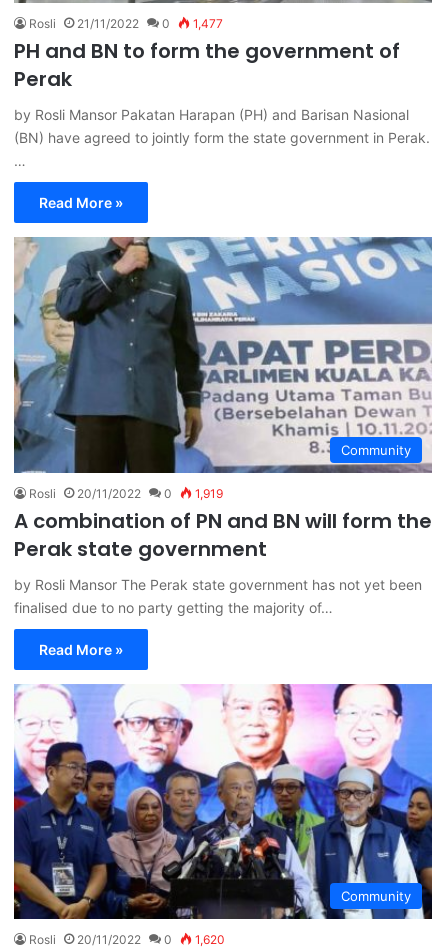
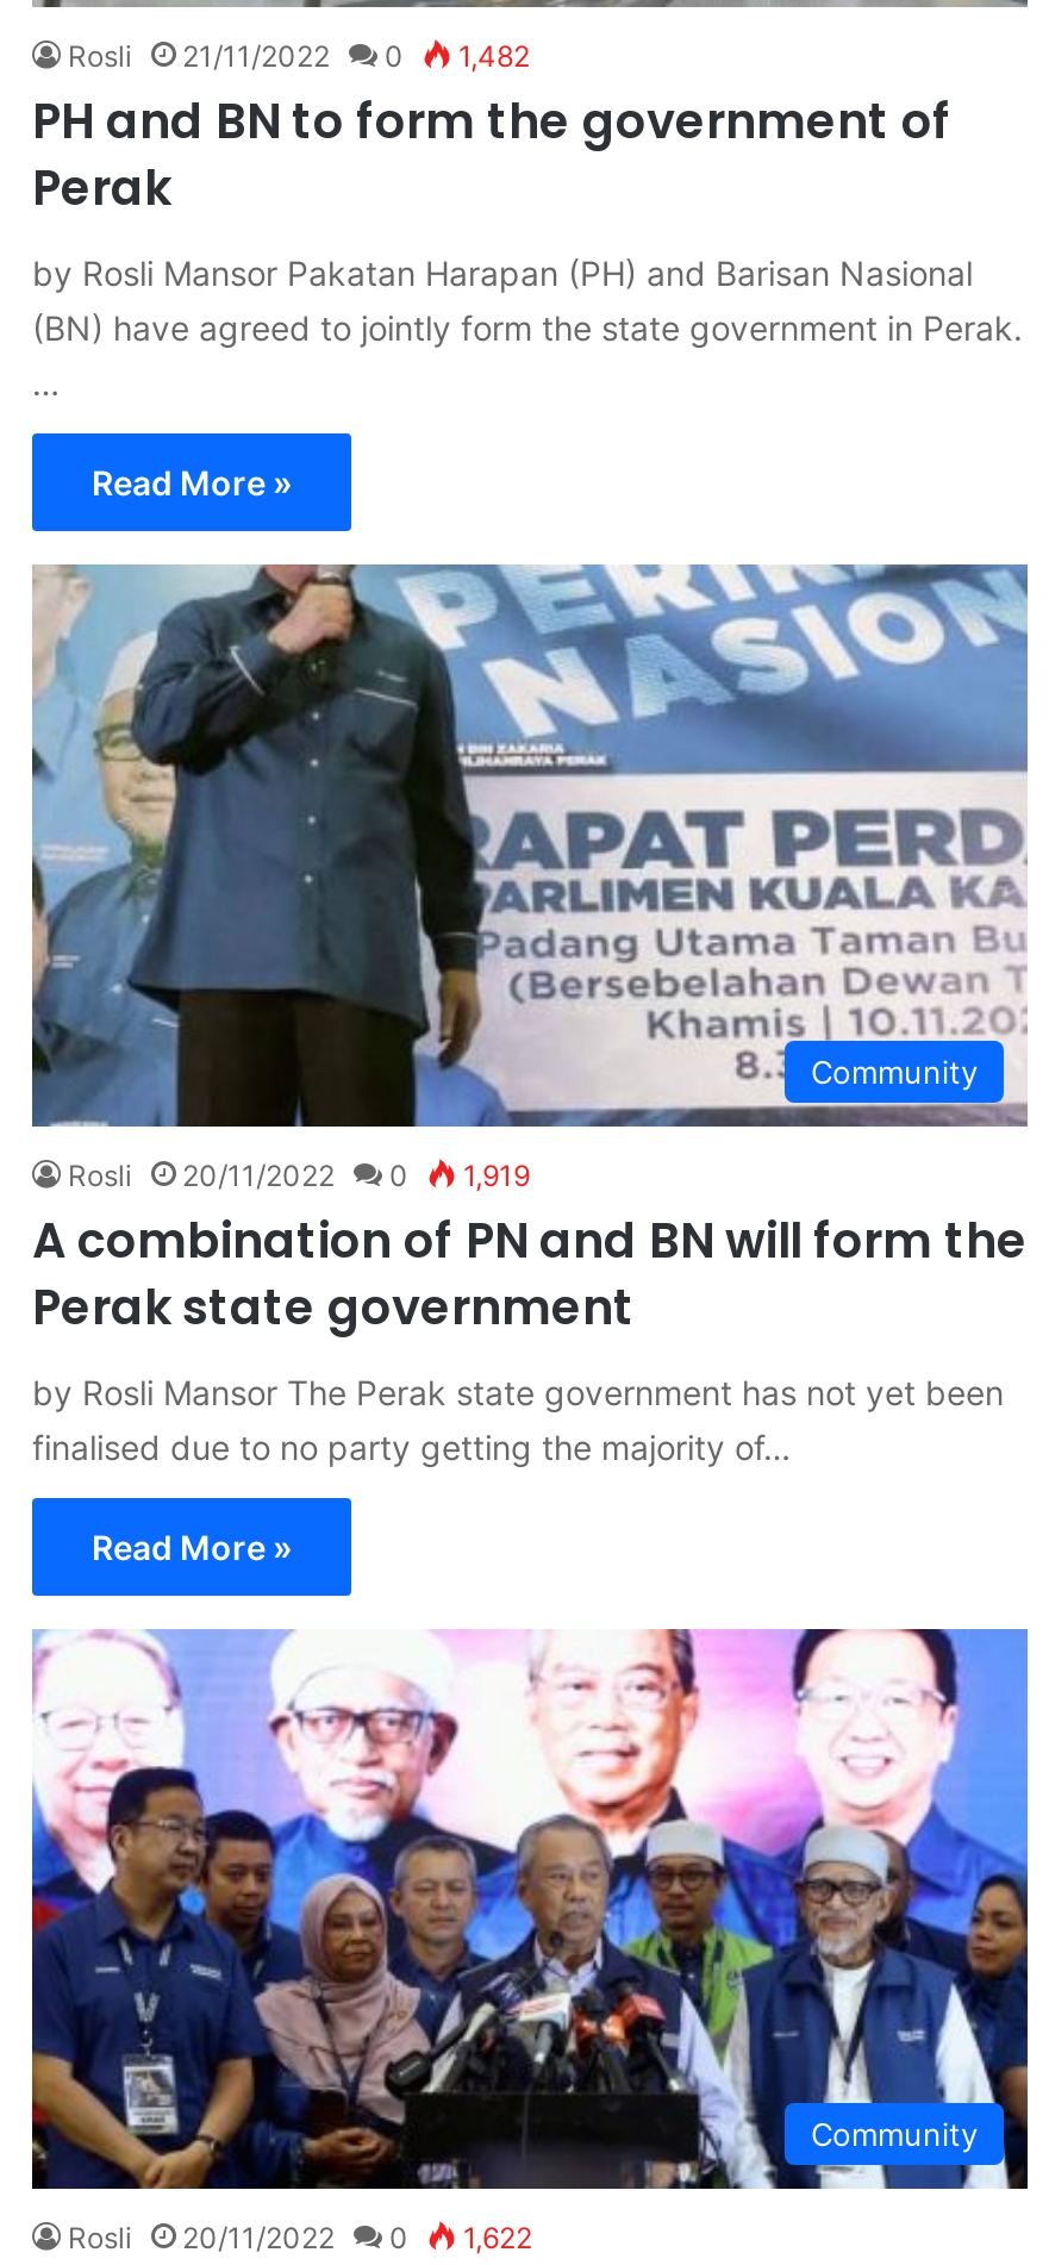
- Rosli 21/11/2022 0 1,477
+ Rosli 21/11/2022 0 1,482

- Rosli 20/11/2022 0 1,620
+ Rosli 20/11/2022 0 1,622
